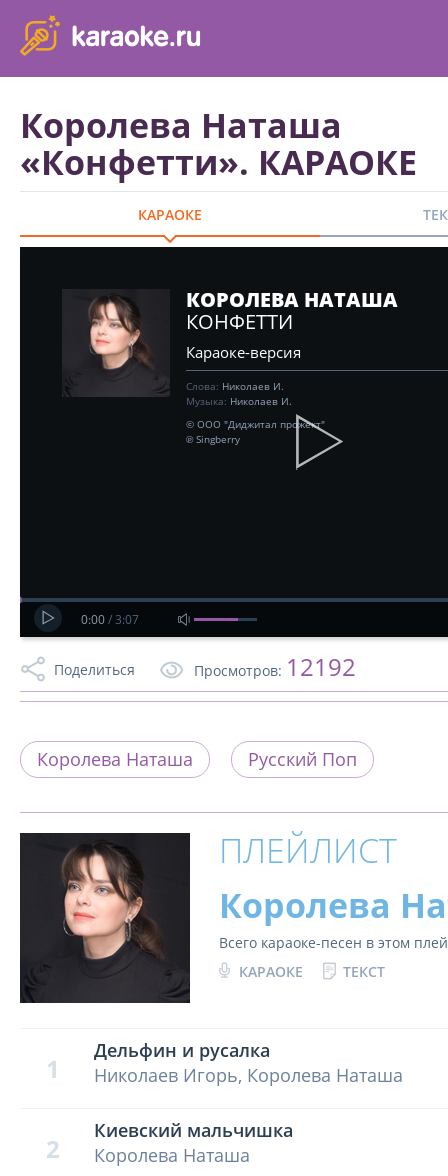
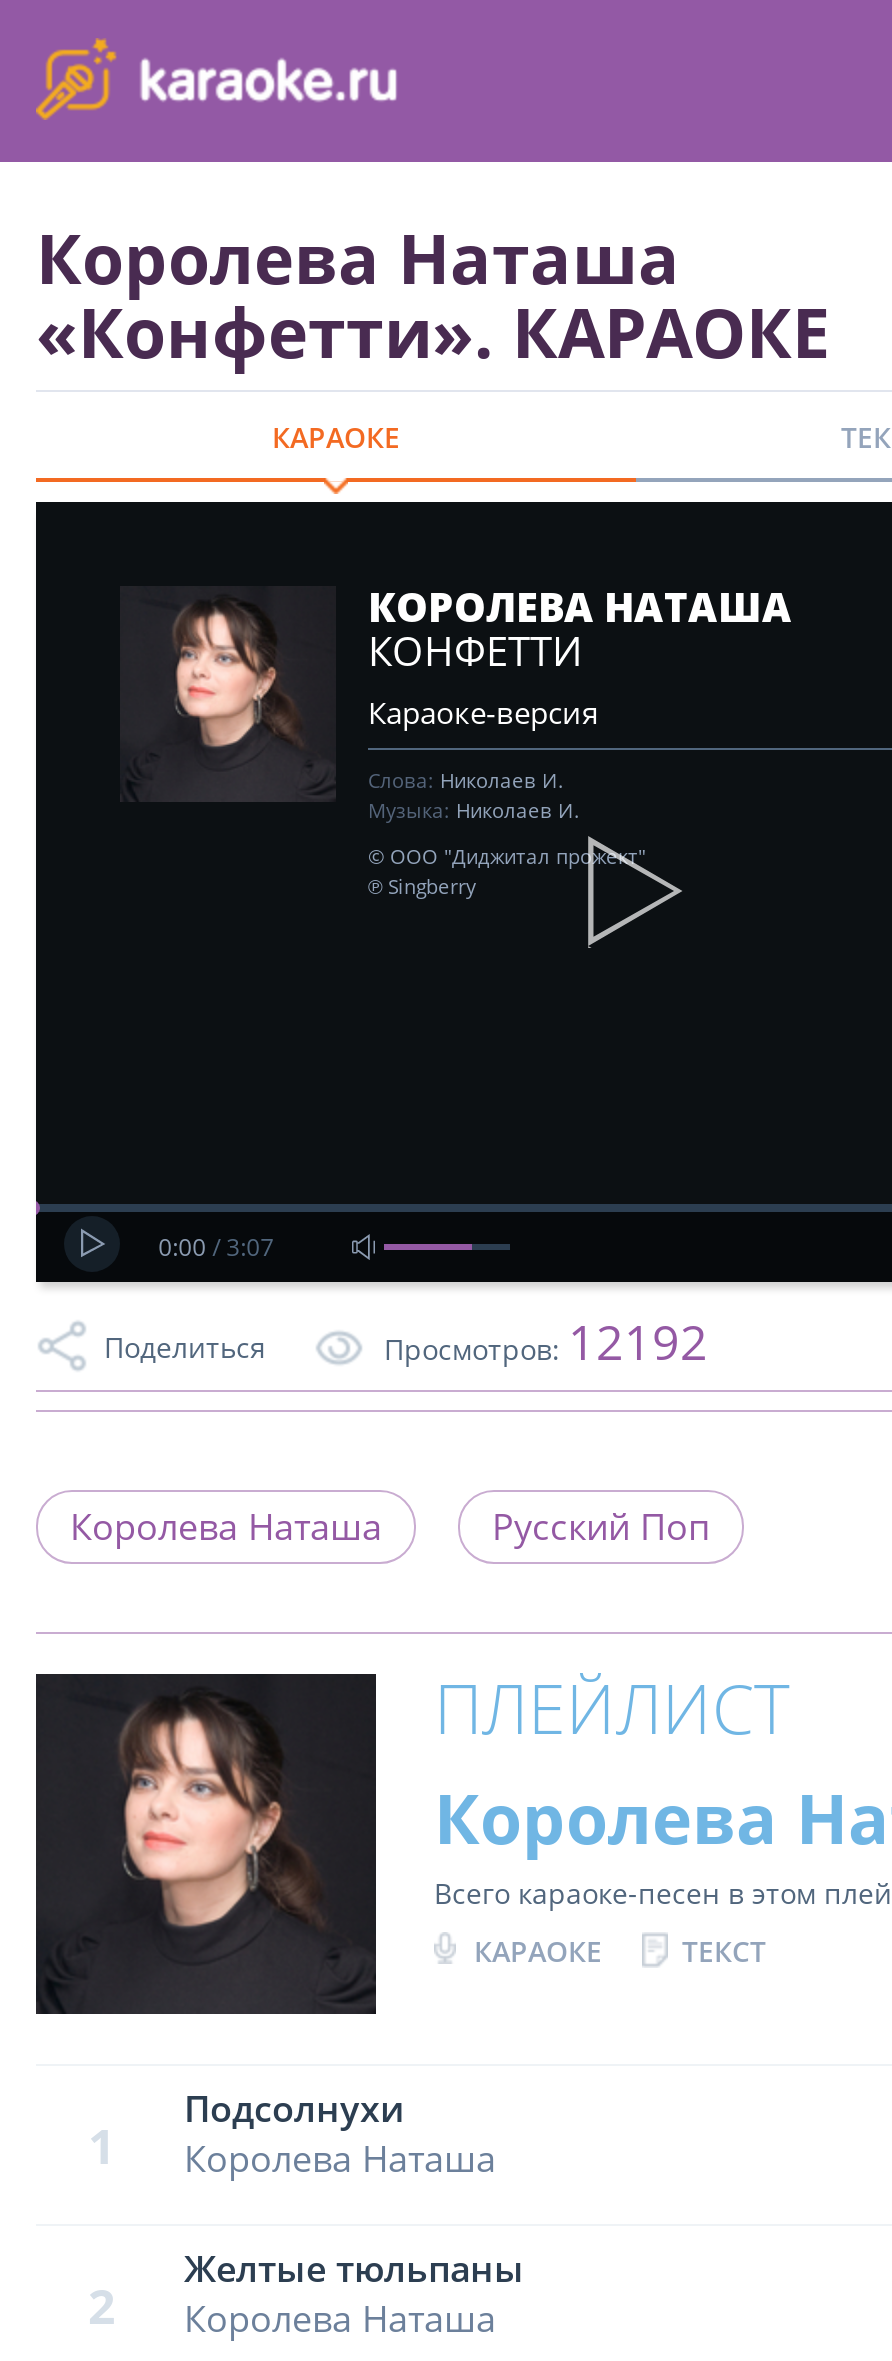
- Дельфин и русалка
- Николаев Игорь, Королева Наташа
+ Подсолнухи
+ Королева Наташа

- Киевский мальчишка
+ Желтые тюльпаны
